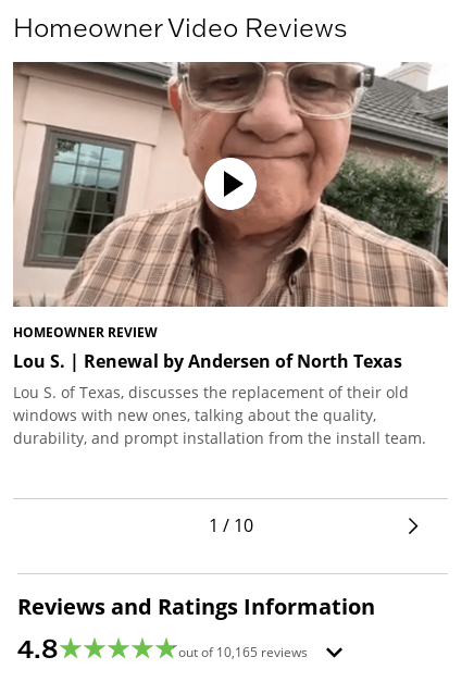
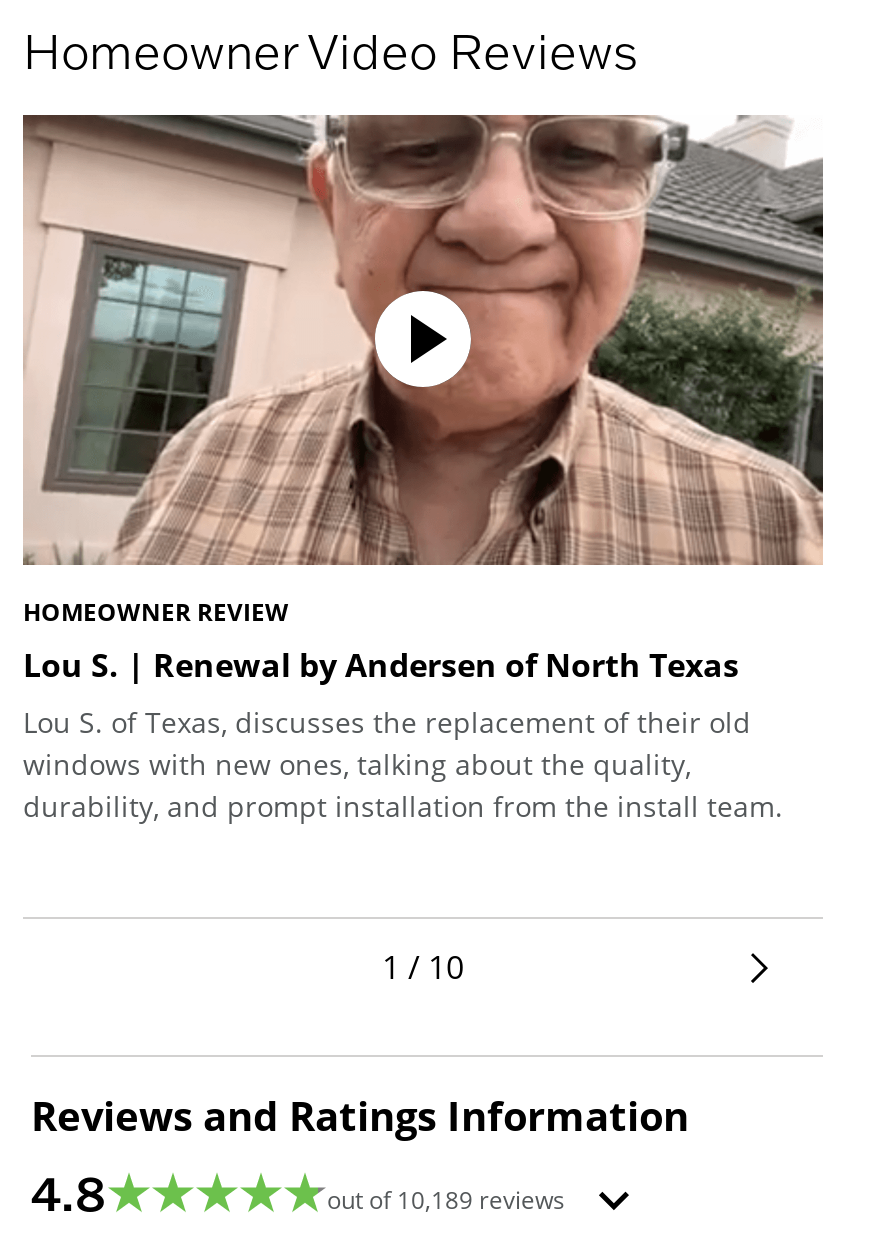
- out of 10,165 reviews
+ out of 10,189 reviews
